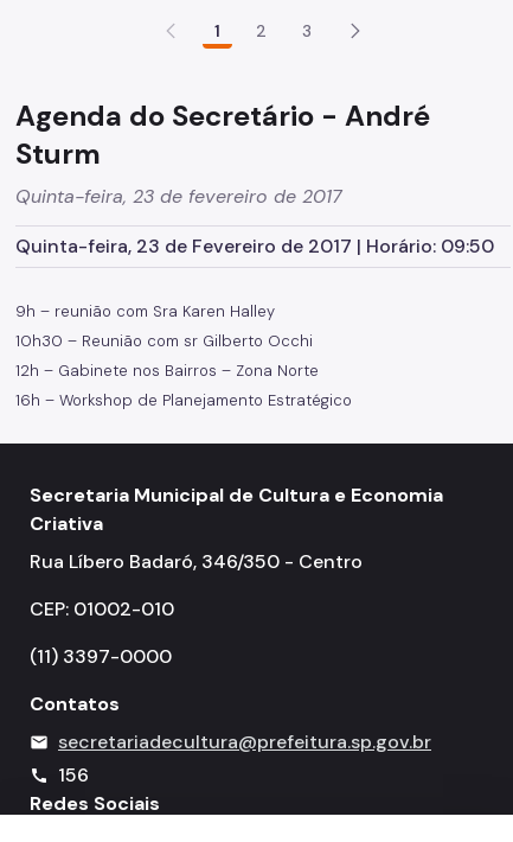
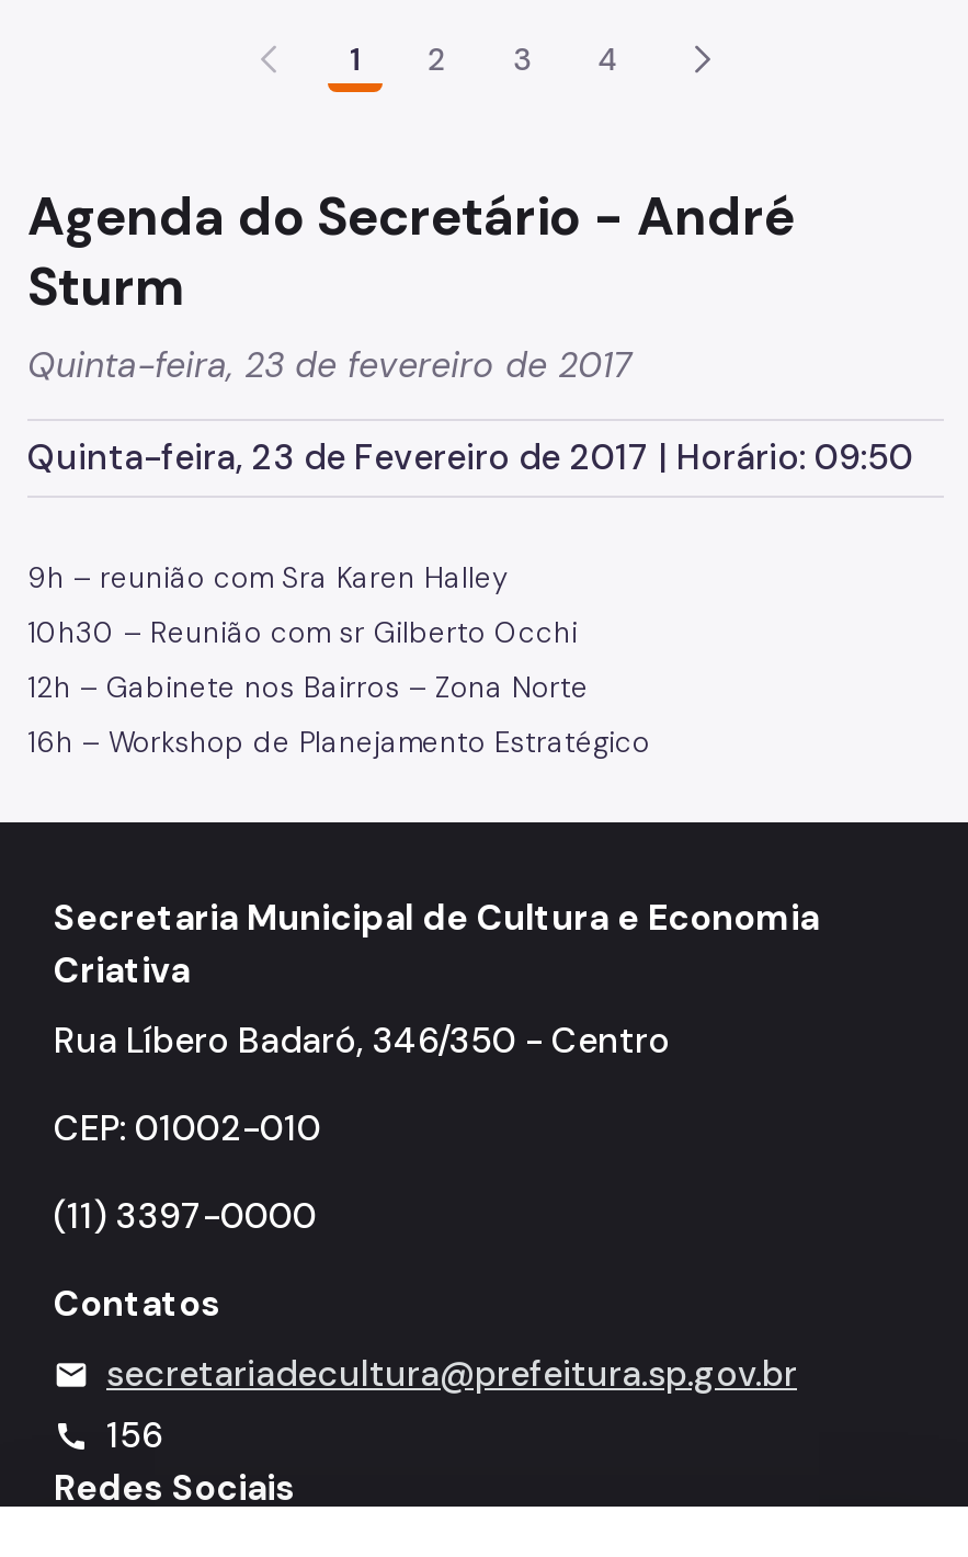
+ 4
